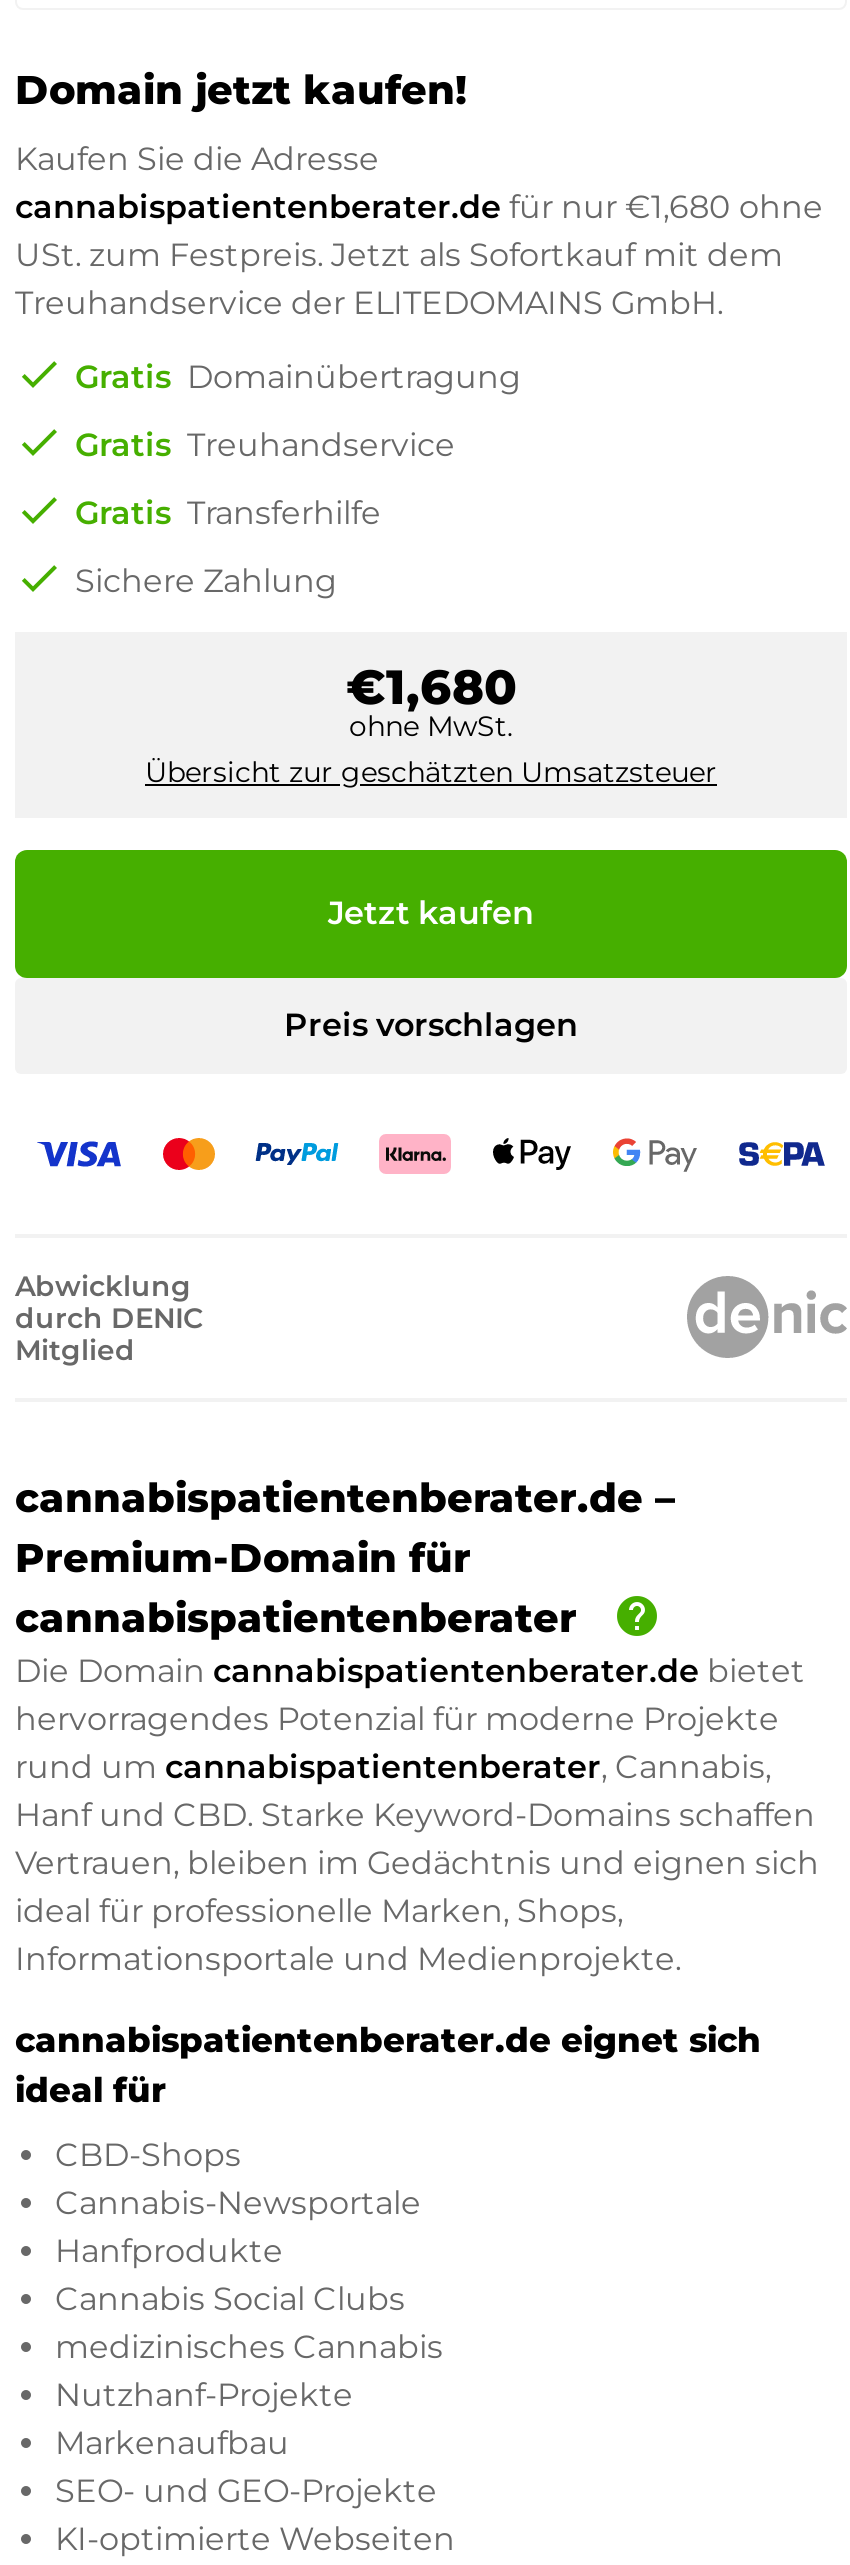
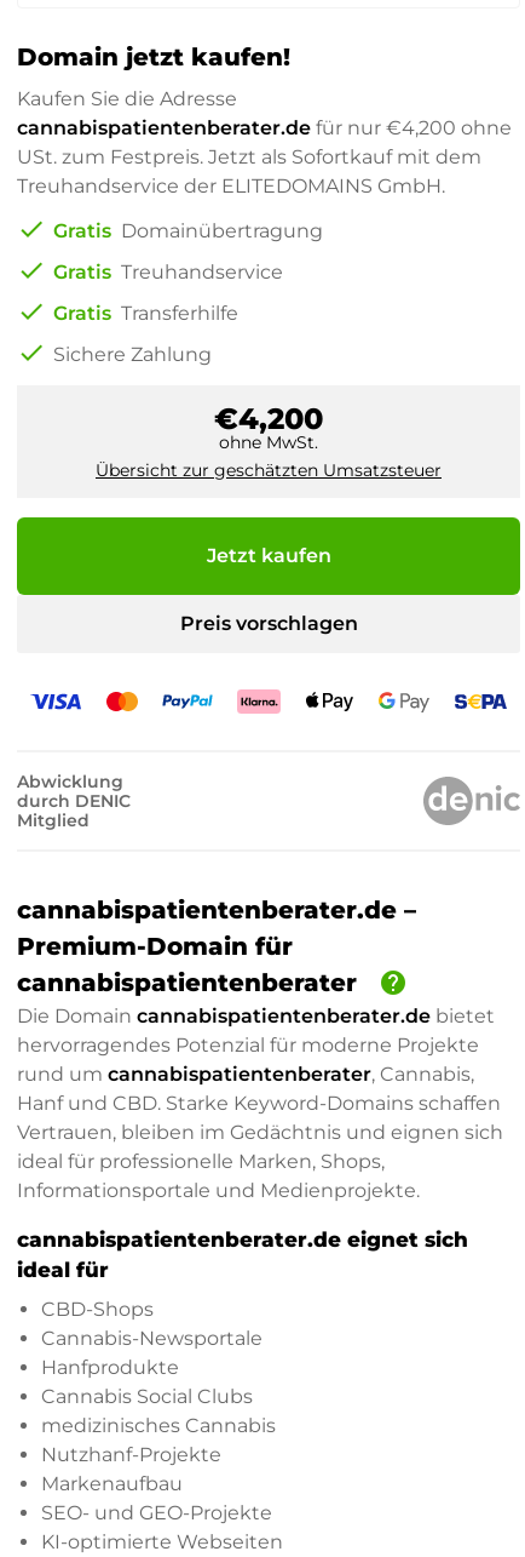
- cannabispatientenberater.de für nur €1,680 ohne
+ cannabispatientenberater.de für nur €4,200 ohne

- €1,680
+ €4,200
